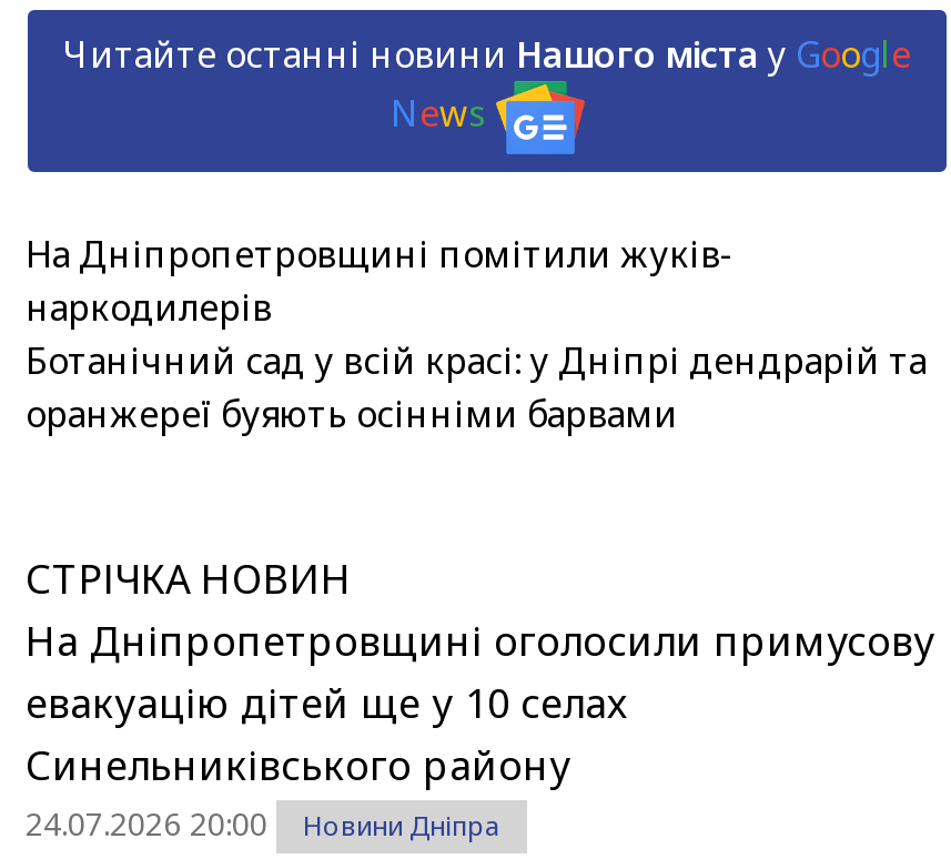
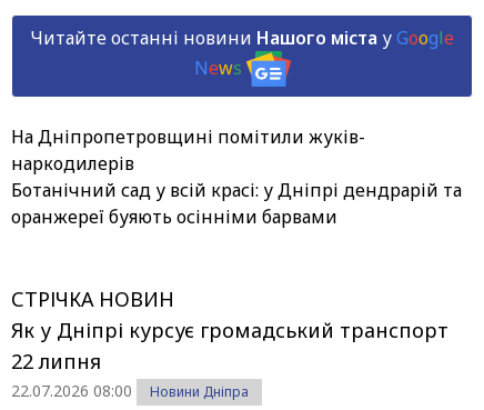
- На Дніпропетровщині оголосили примусову
- евакуацію дітей ще у 10 селах
- Синельниківського району
- 24.07.2026 20:00
+ Як у Дніпрі курсує громадський транспорт
+ 22 липня
+ 22.07.2026 08:00
